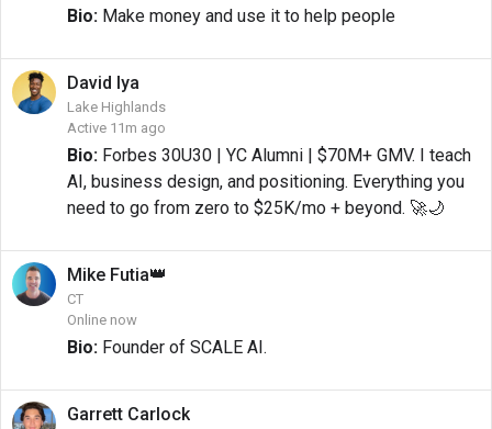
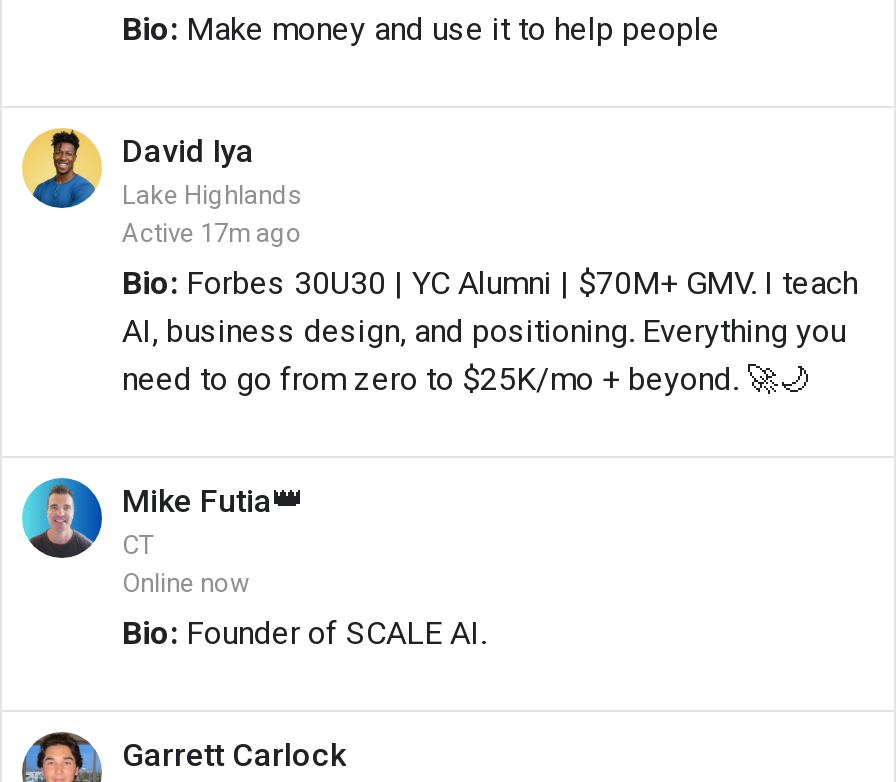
- Active 11m ago
+ Active 17m ago
